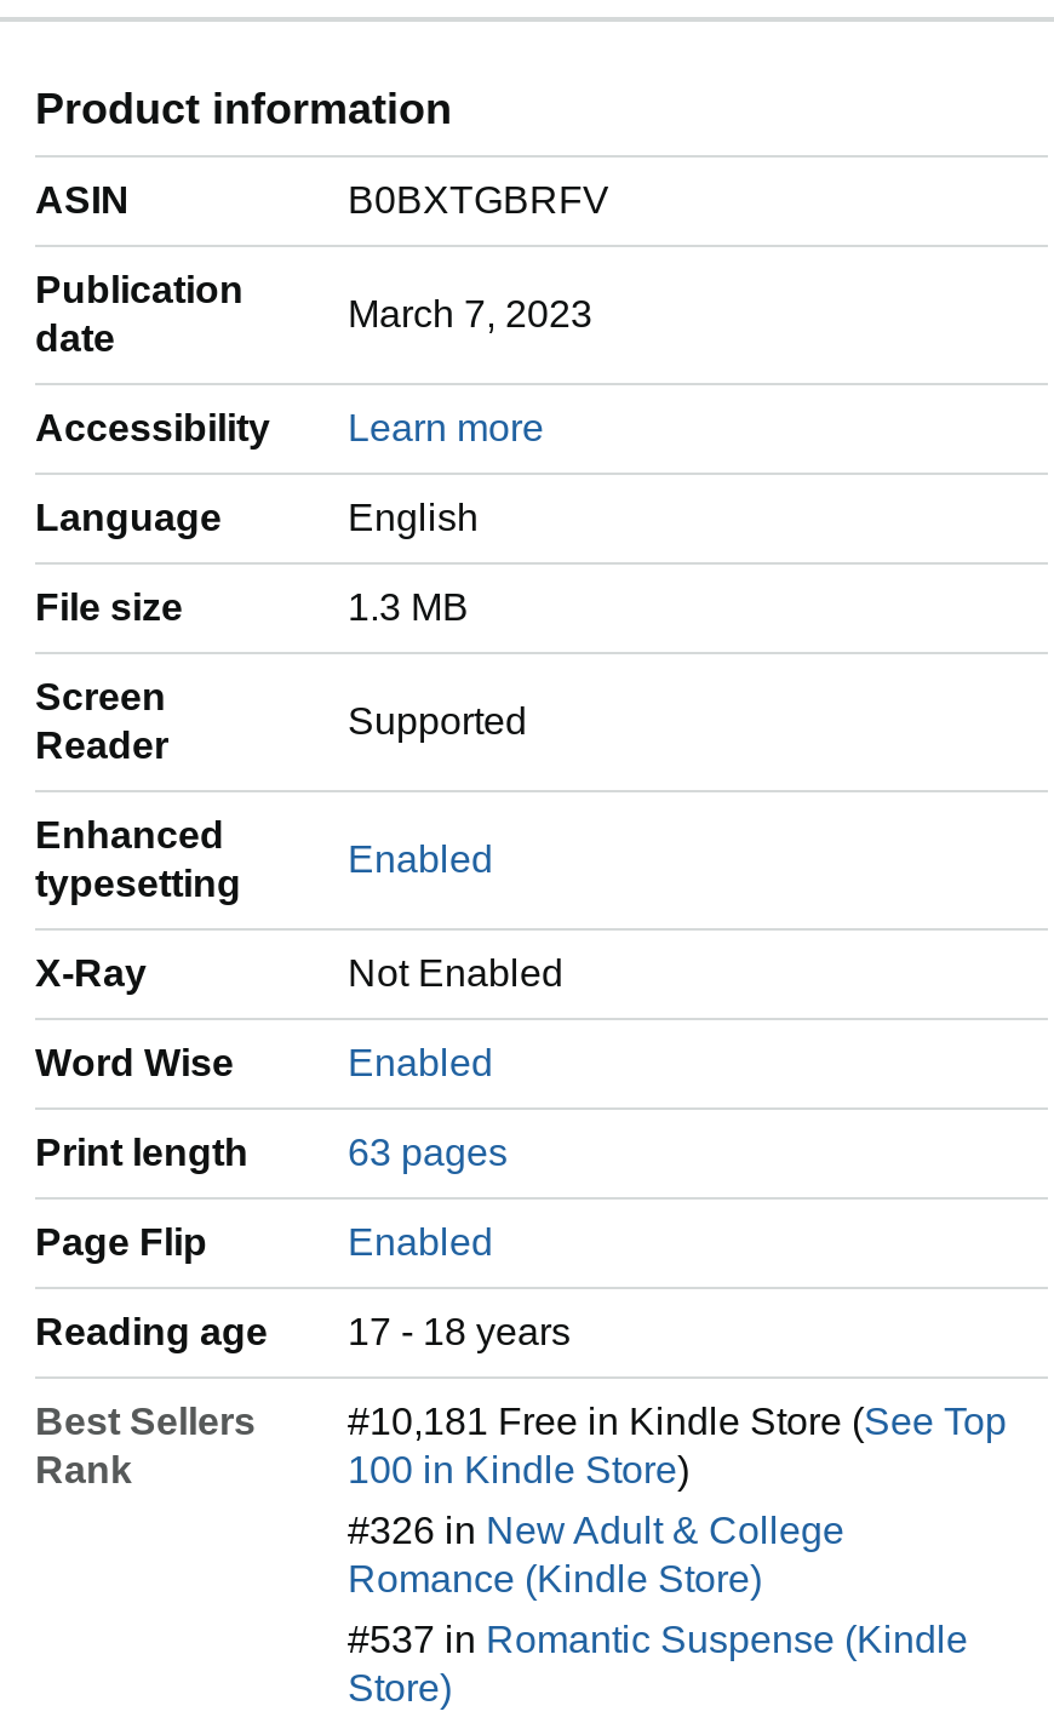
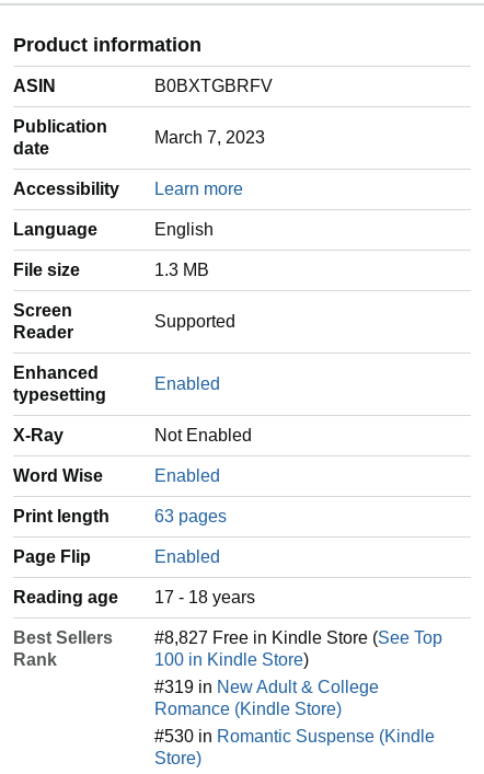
- #10,181 Free in Kindle Store (See Top
+ #8,827 Free in Kindle Store (See Top

- #326 in New Adult & College
+ #319 in New Adult & College

- #537 in Romantic Suspense (Kindle
+ #530 in Romantic Suspense (Kindle
